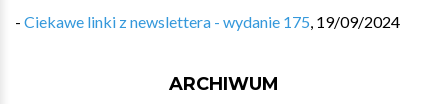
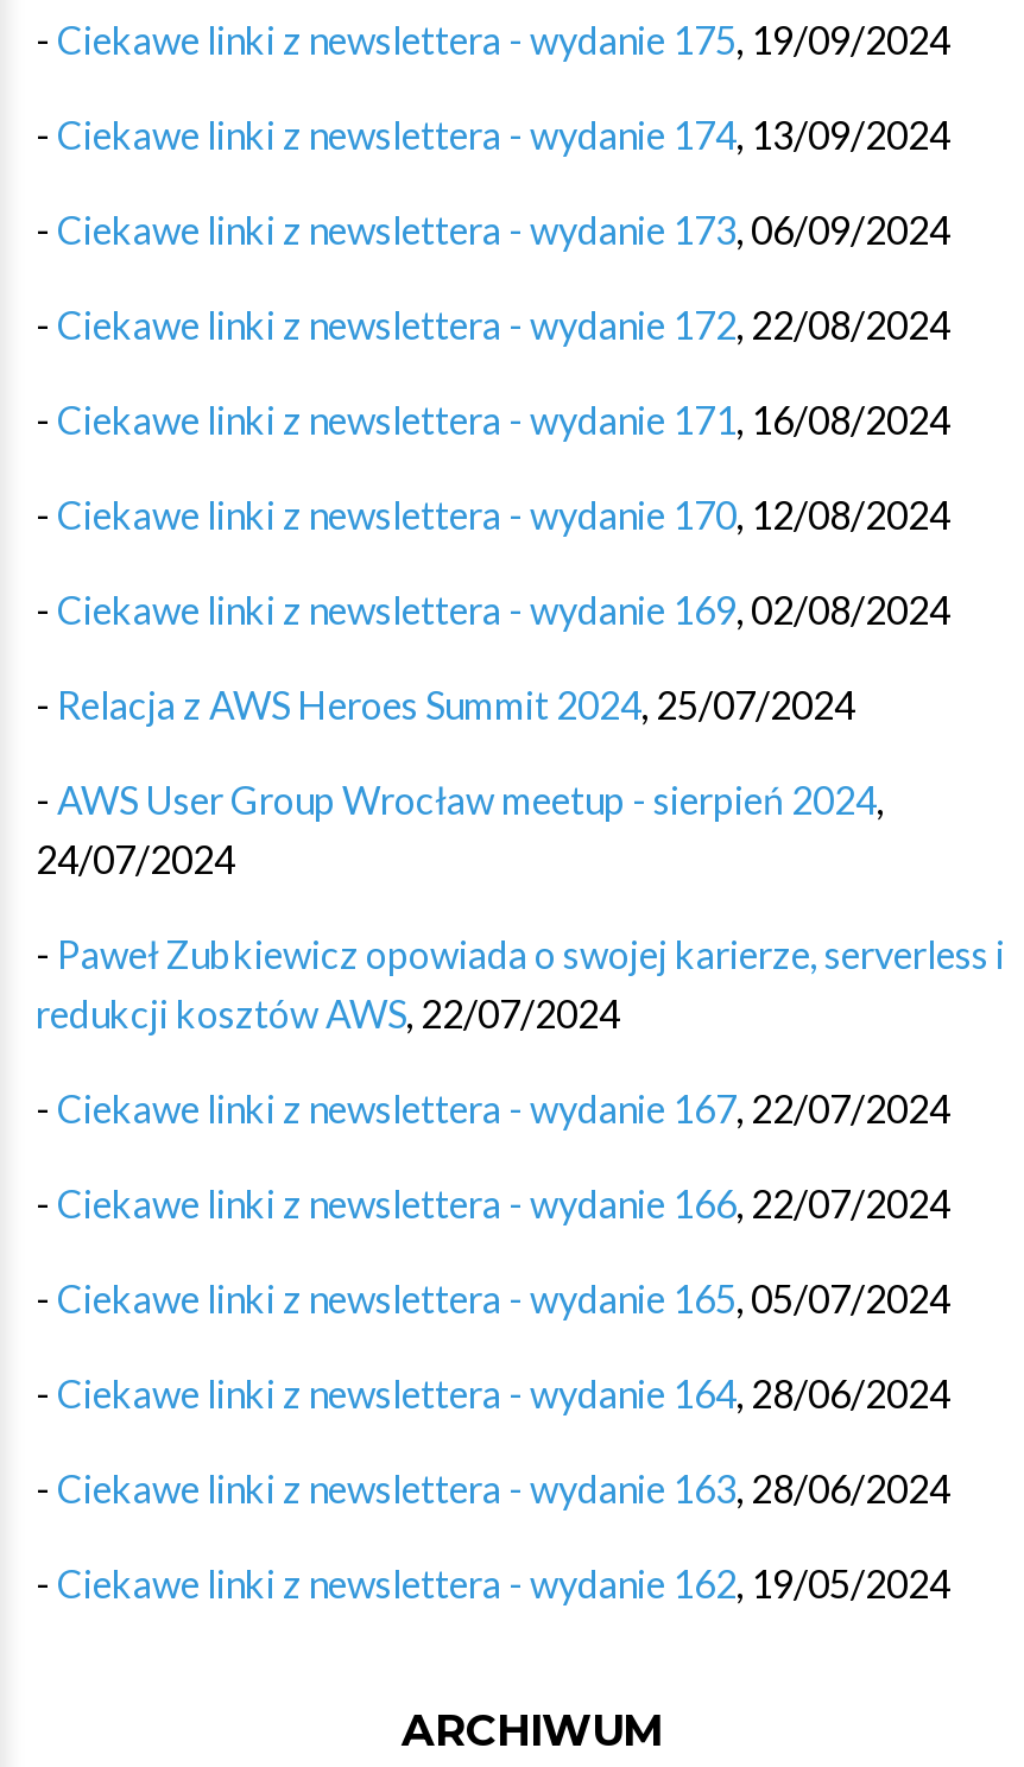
+ - Ciekawe linki z newslettera - wydanie 174, 13/09/2024
+ - Ciekawe linki z newslettera - wydanie 173, 06/09/2024
+ - Ciekawe linki z newslettera - wydanie 172, 22/08/2024
+ - Ciekawe linki z newslettera - wydanie 171, 16/08/2024
+ - Ciekawe linki z newslettera - wydanie 170, 12/08/2024
+ - Ciekawe linki z newslettera - wydanie 169, 02/08/2024
+ - Relacja z AWS Heroes Summit 2024, 25/07/2024
+ - AWS User Group Wrocław meetup - sierpień 2024,
+ 24/07/2024
+ - Paweł Zubkiewicz opowiada o swojej karierze, serverless i
+ redukcji kosztów AWS, 22/07/2024
+ - Ciekawe linki z newslettera - wydanie 167, 22/07/2024
+ - Ciekawe linki z newslettera - wydanie 166, 22/07/2024
+ - Ciekawe linki z newslettera - wydanie 165, 05/07/2024
+ - Ciekawe linki z newslettera - wydanie 164, 28/06/2024
+ - Ciekawe linki z newslettera - wydanie 163, 28/06/2024
+ - Ciekawe linki z newslettera - wydanie 162, 19/05/2024
